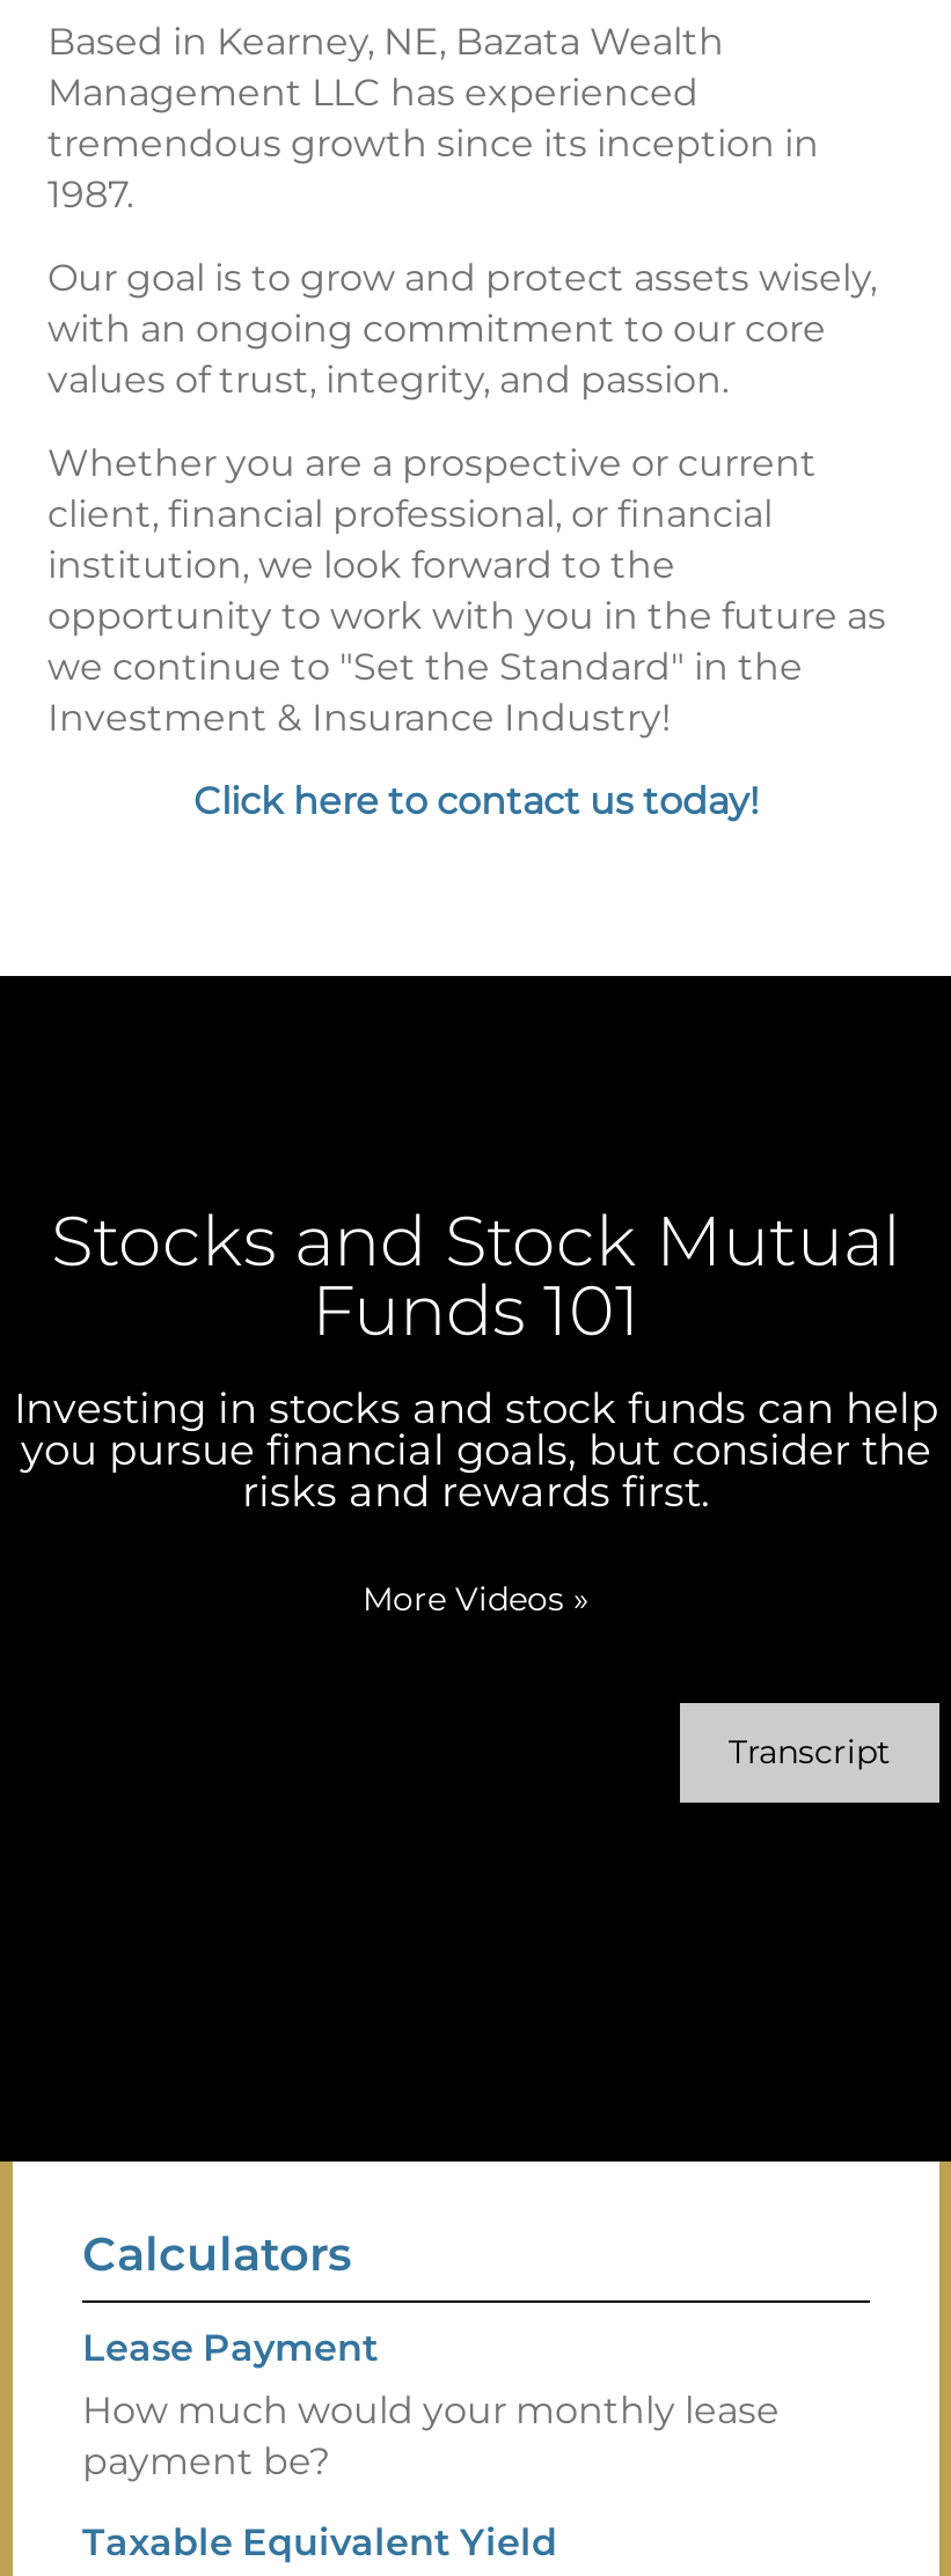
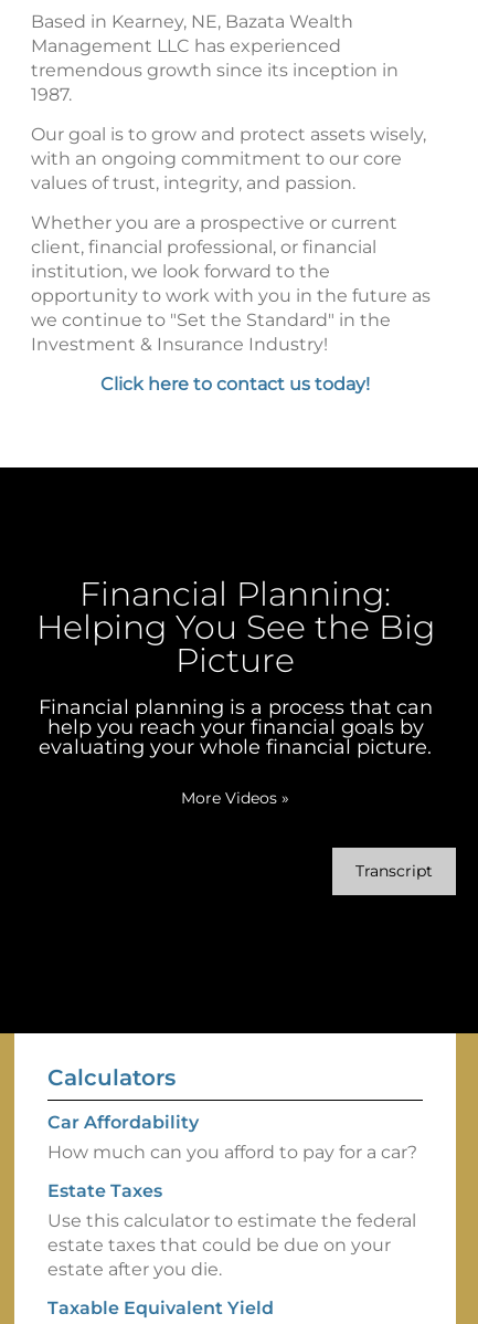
- Stocks and Stock Mutual
- Funds 101
- Investing in stocks and stock funds can help
- you pursue financial goals, but consider the
- risks and rewards first.
+ Financial Planning:
+ Helping You See the Big
+ Picture
+ Financial planning is a process that can
+ help you reach your financial goals by
+ evaluating your whole financial picture.

- Lease Payment
- How much would your monthly lease
- payment be?
+ Car Affordability
+ How much can you afford to pay for a car?
+ Estate Taxes
+ Use this calculator to estimate the federal
+ estate taxes that could be due on your
+ estate after you die.
